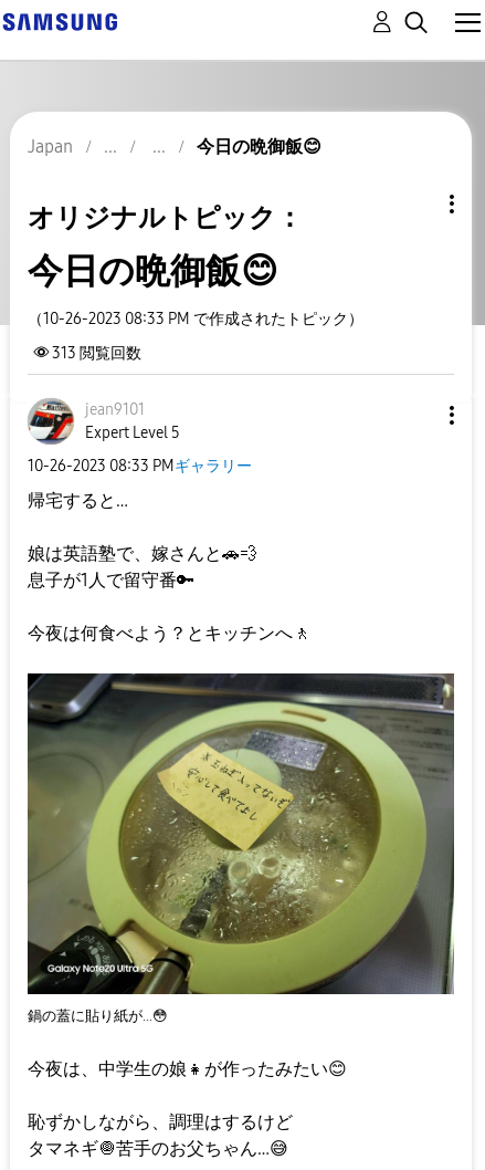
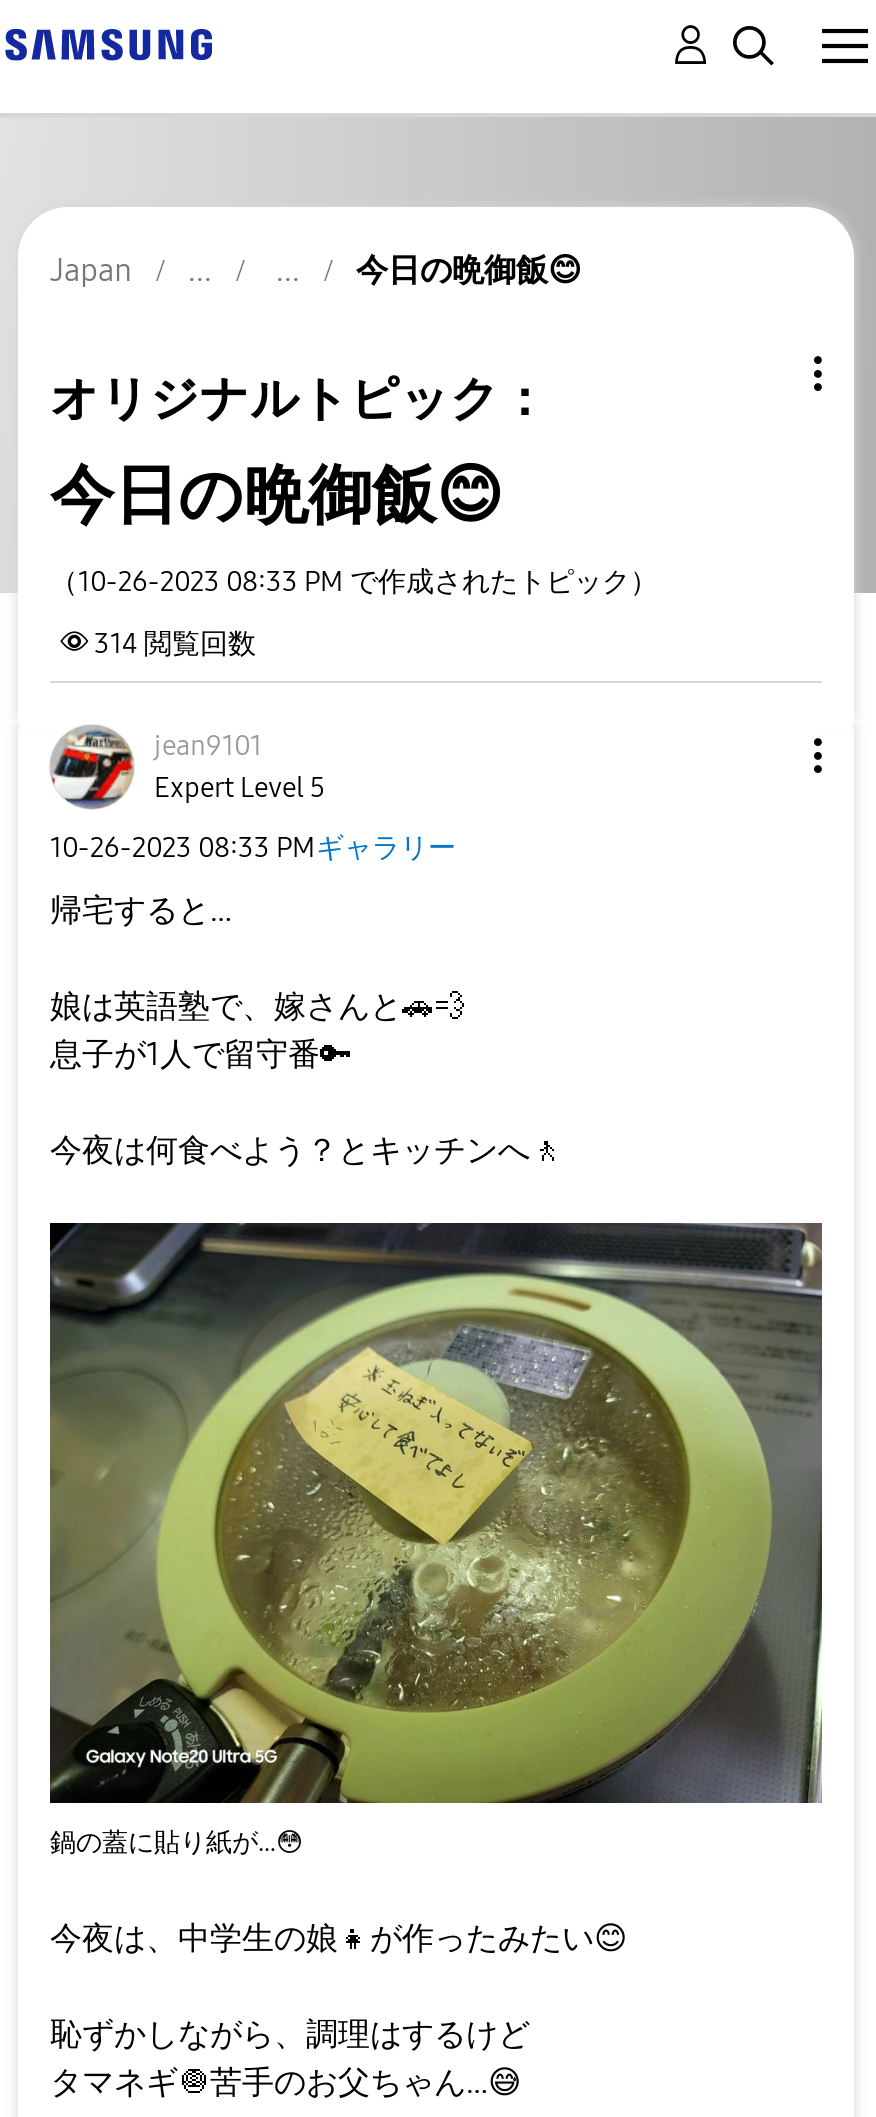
- 313 閲覧回数
+ 314 閲覧回数
